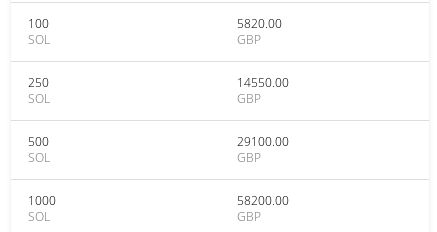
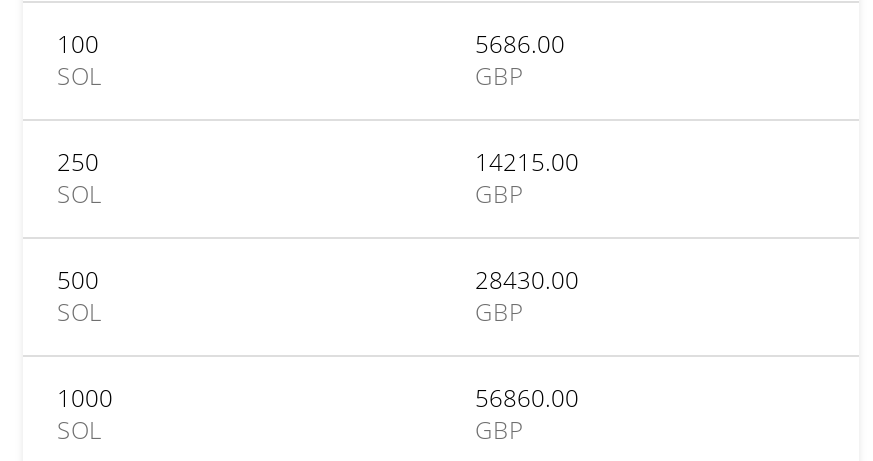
- 5820.00
+ 5686.00

- 14550.00
+ 14215.00

- 29100.00
+ 28430.00

- 58200.00
+ 56860.00
